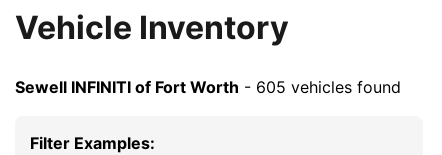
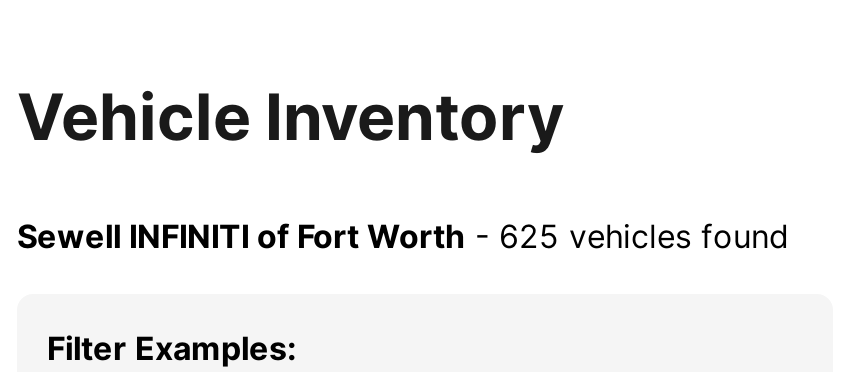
- Sewell INFINITI of Fort Worth - 605 vehicles found
+ Sewell INFINITI of Fort Worth - 625 vehicles found
